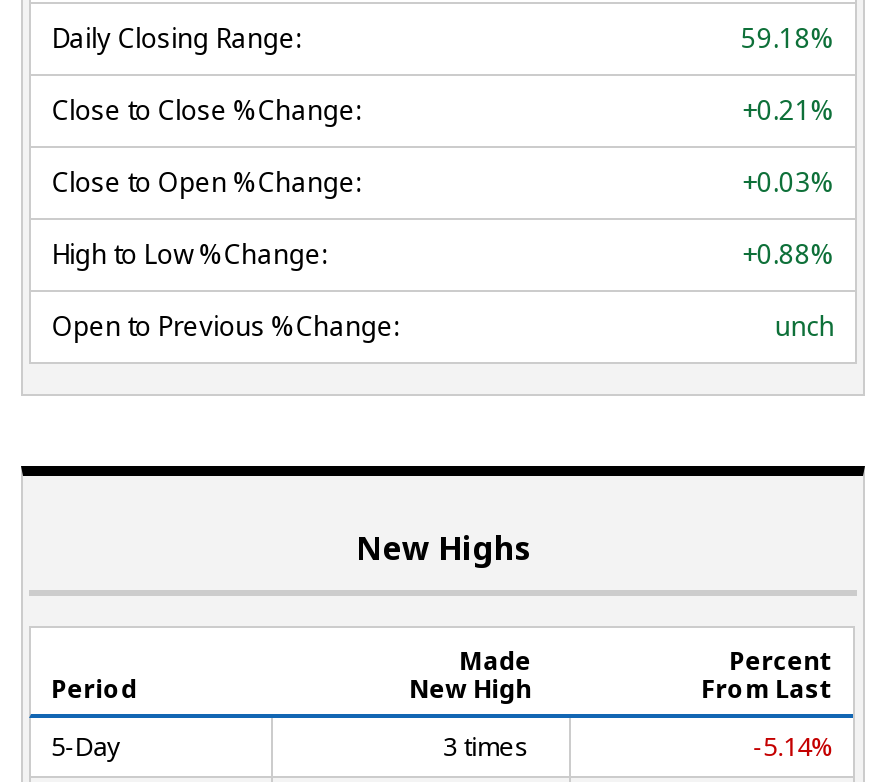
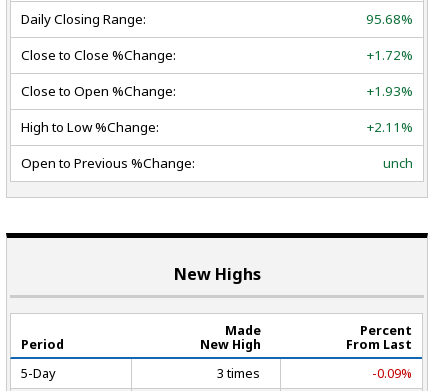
- 59.18%
+ 95.68%

- +0.21%
+ +1.72%

- +0.03%
+ +1.93%

- +0.88%
+ +2.11%

- -5.14%
+ -0.09%
